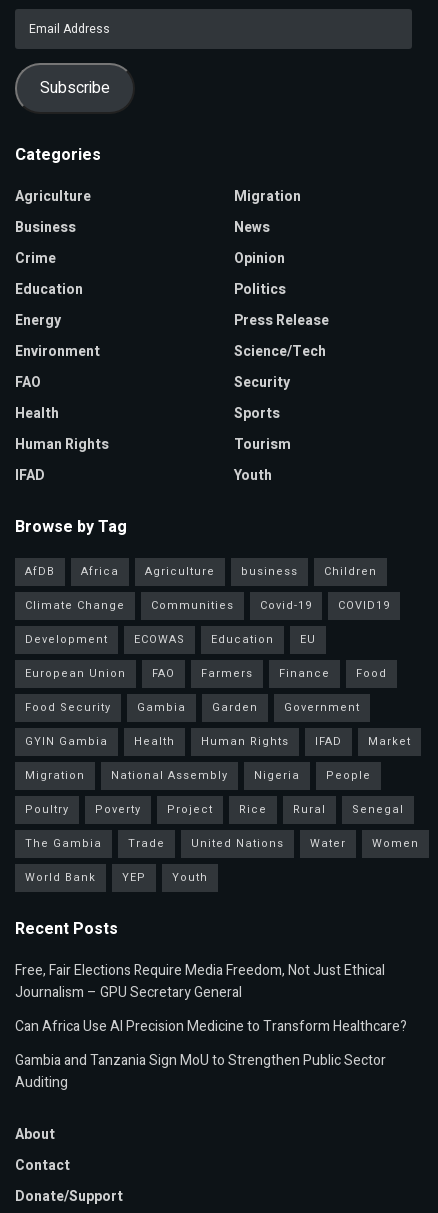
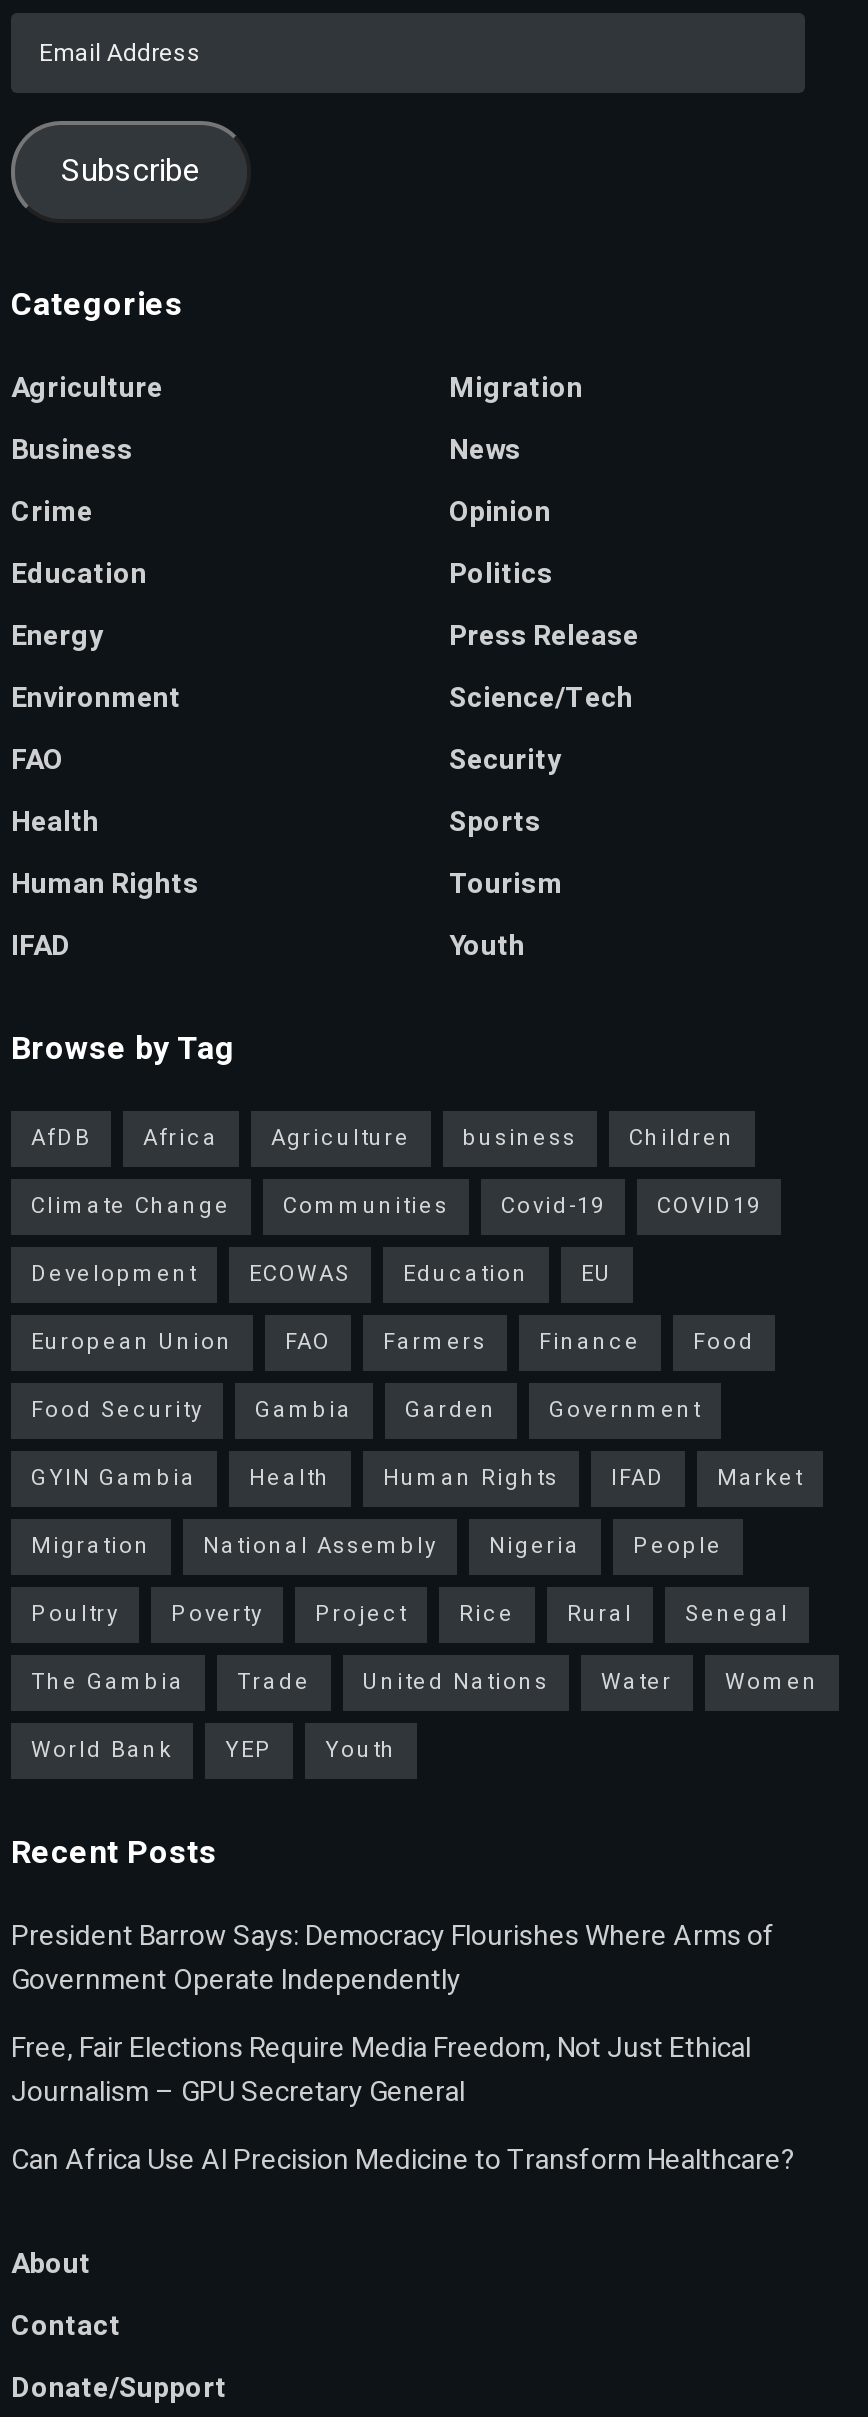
+ President Barrow Says: Democracy Flourishes Where Arms of
+ Government Operate Independently

moved down: Free, Fair Elections Require Media Freedom, Not Just Ethical | Journalism – GPU Secretary General | Can Africa Use AI Precision Medicine to Transform Healthcare?

- Gambia and Tanzania Sign MoU to Strengthen Public Sector
- Auditing
